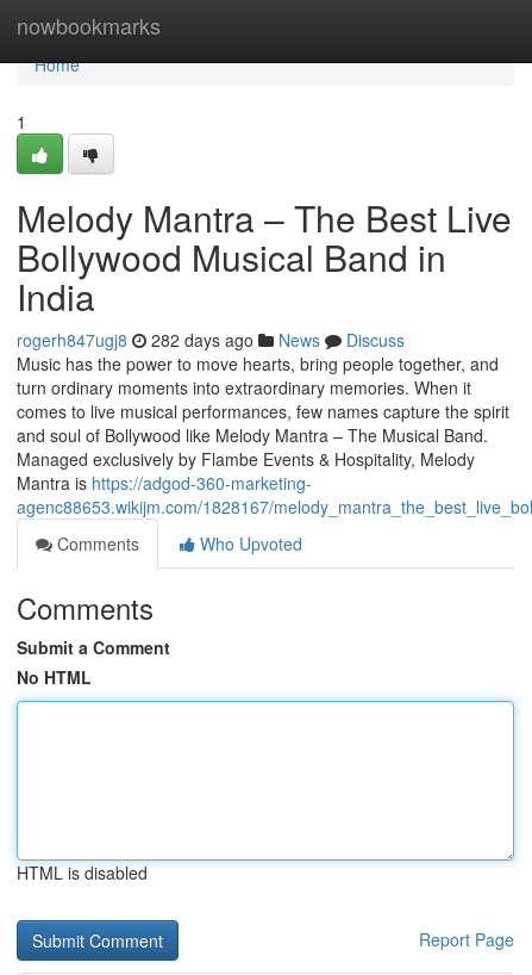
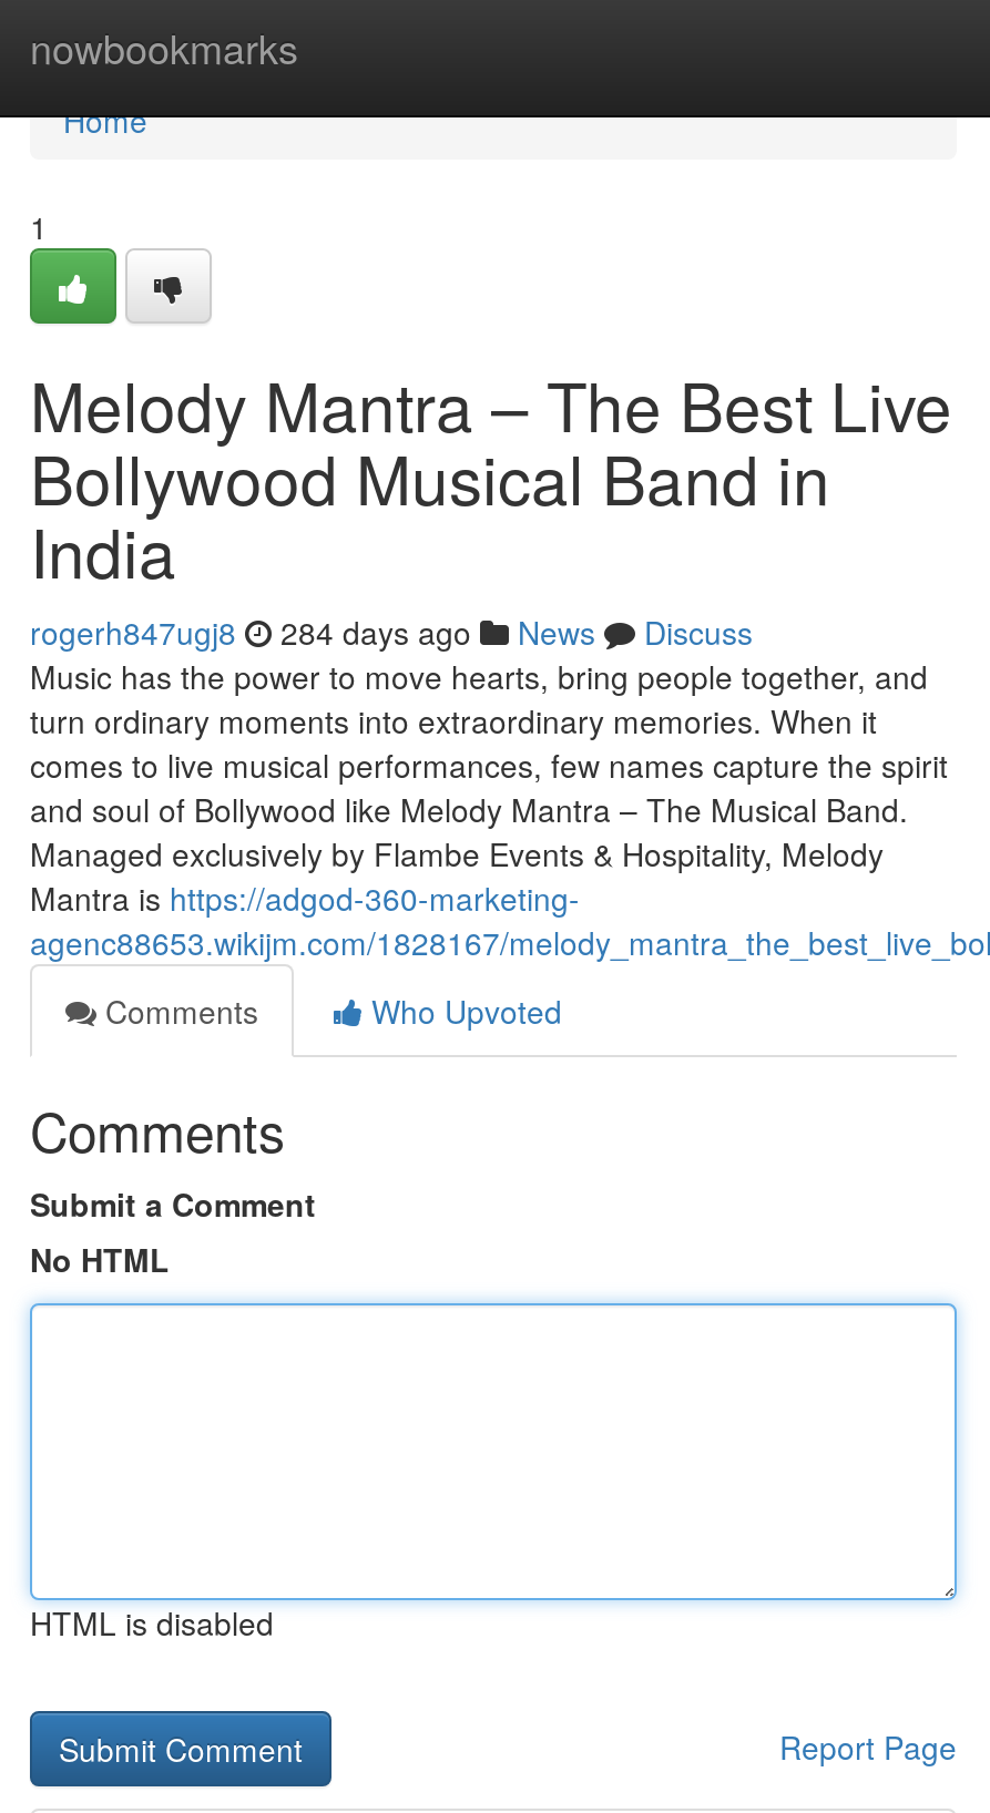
- rogerh847ugj8 282 days ago News Discuss
+ rogerh847ugj8 284 days ago News Discuss
